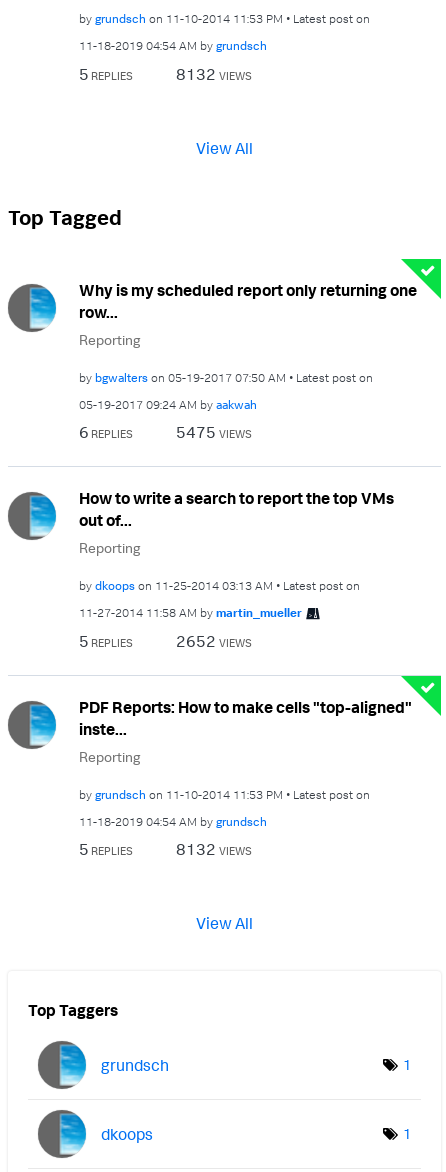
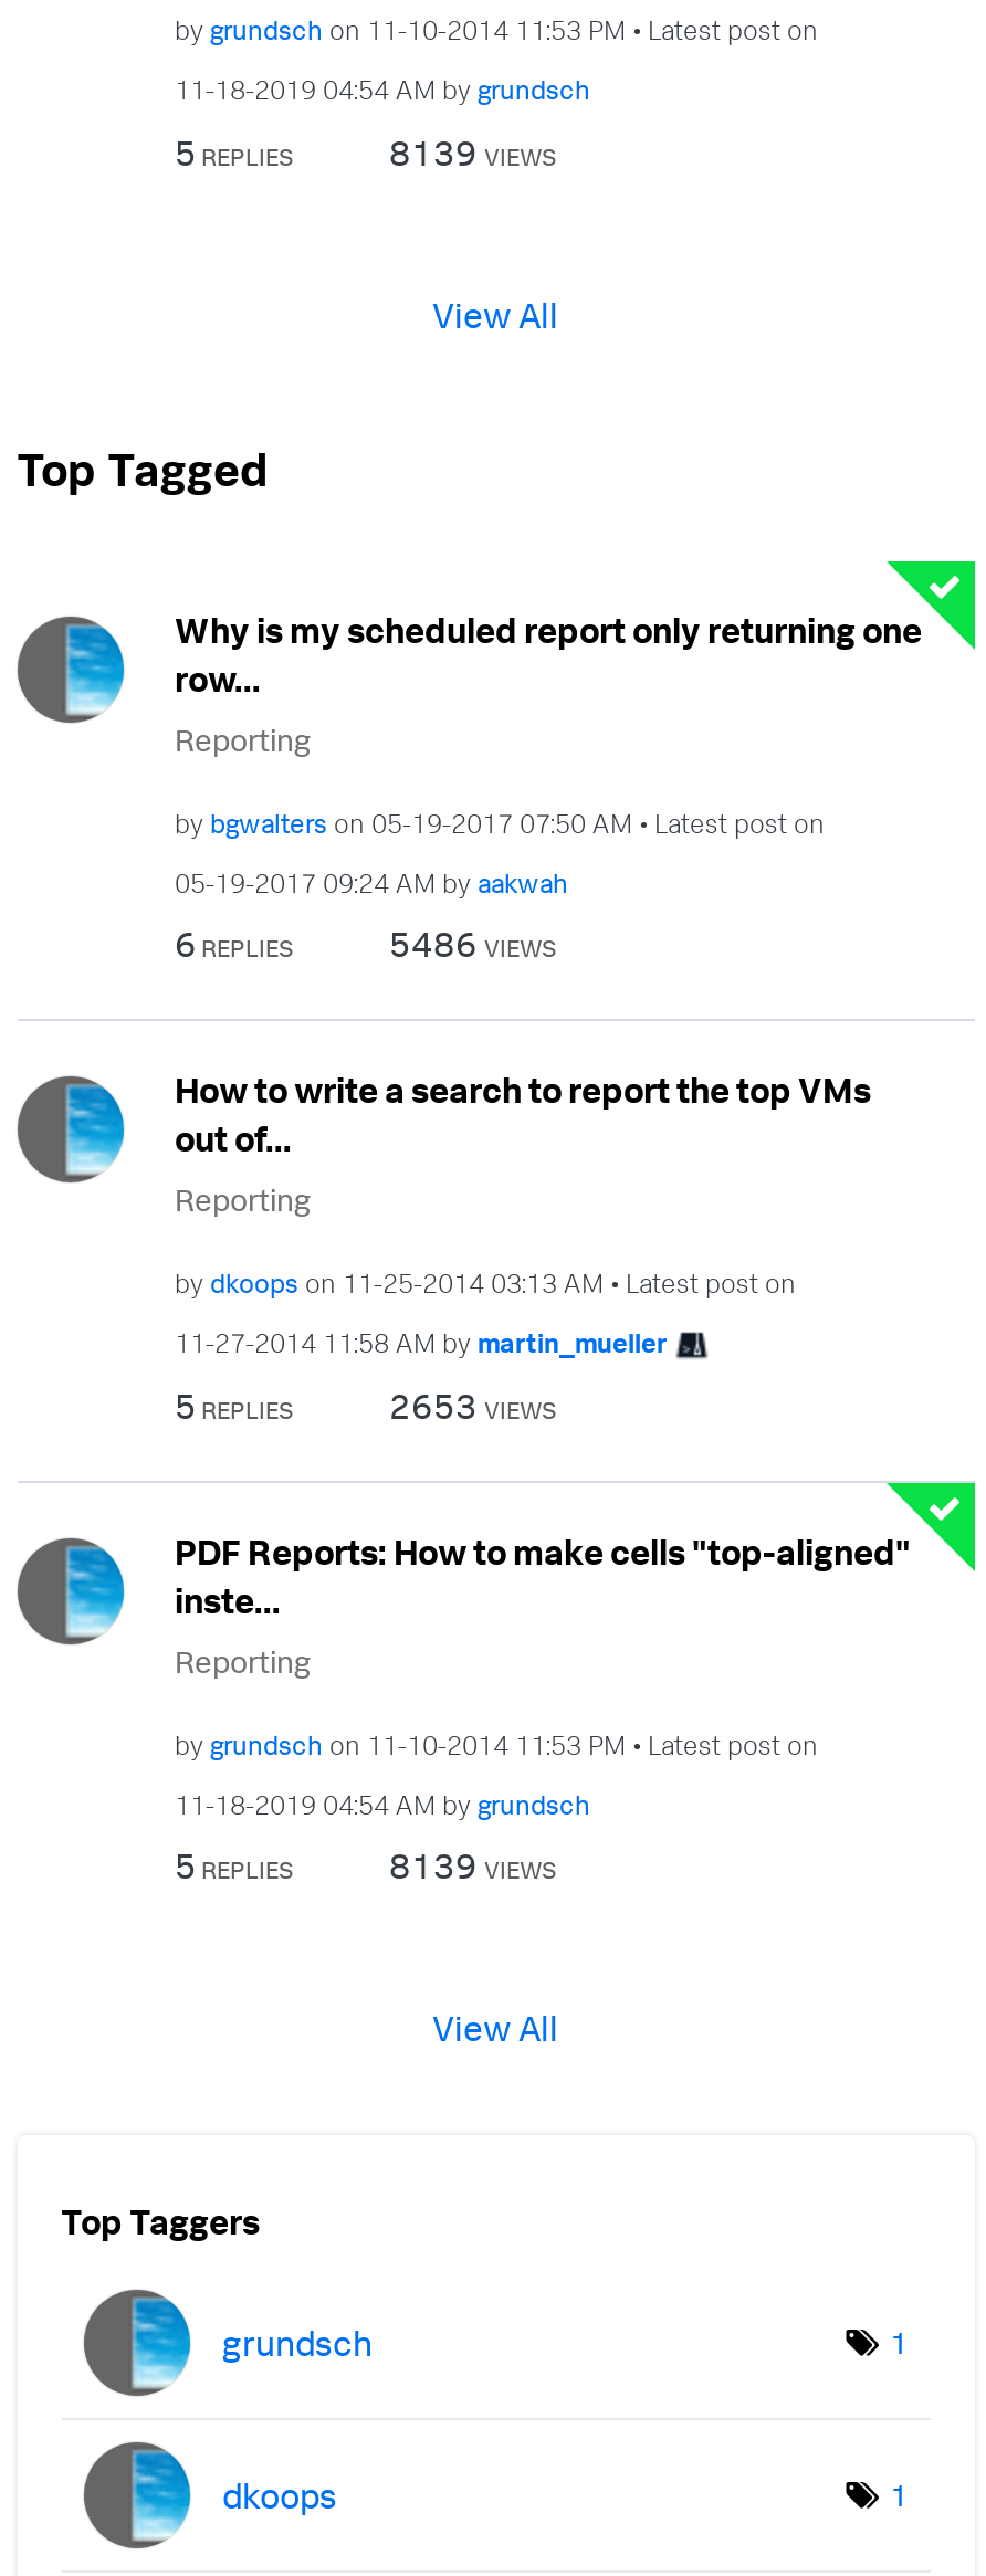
- 8132 VIEWS
+ 8139 VIEWS

- 5475 VIEWS
+ 5486 VIEWS

- 2652 VIEWS
+ 2653 VIEWS

- 8132 VIEWS
+ 8139 VIEWS
